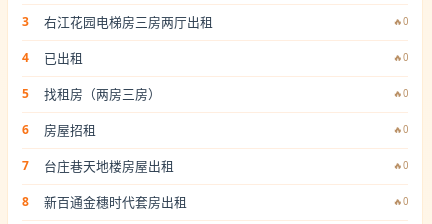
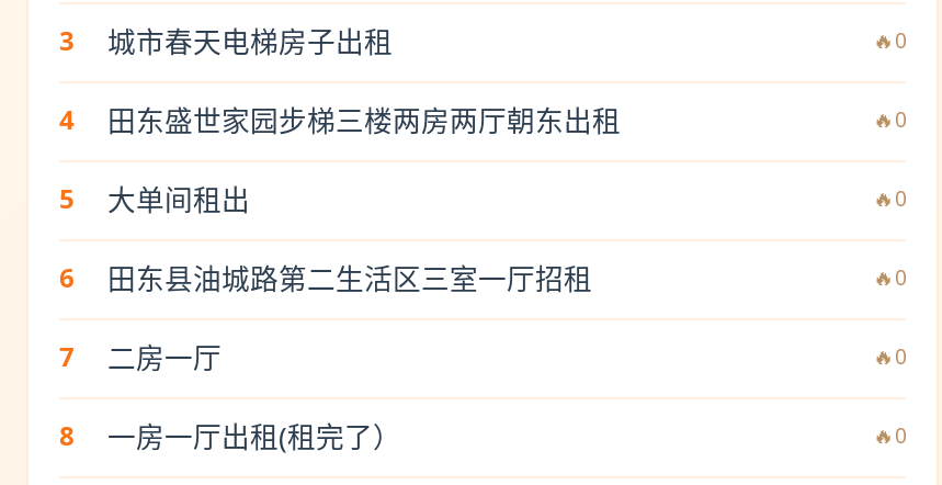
- 右江花园电梯房三房两厅出租
+ 城市春天电梯房子出租

- 已出租
+ 田东盛世家园步梯三楼两房两厅朝东出租

- 找租房（两房三房）
+ 大单间租出

- 房屋招租
+ 田东县油城路第二生活区三室一厅招租

- 台庄巷天地楼房屋出租
+ 二房一厅

- 新百通金穗时代套房出租
+ 一房一厅出租(租完了）
